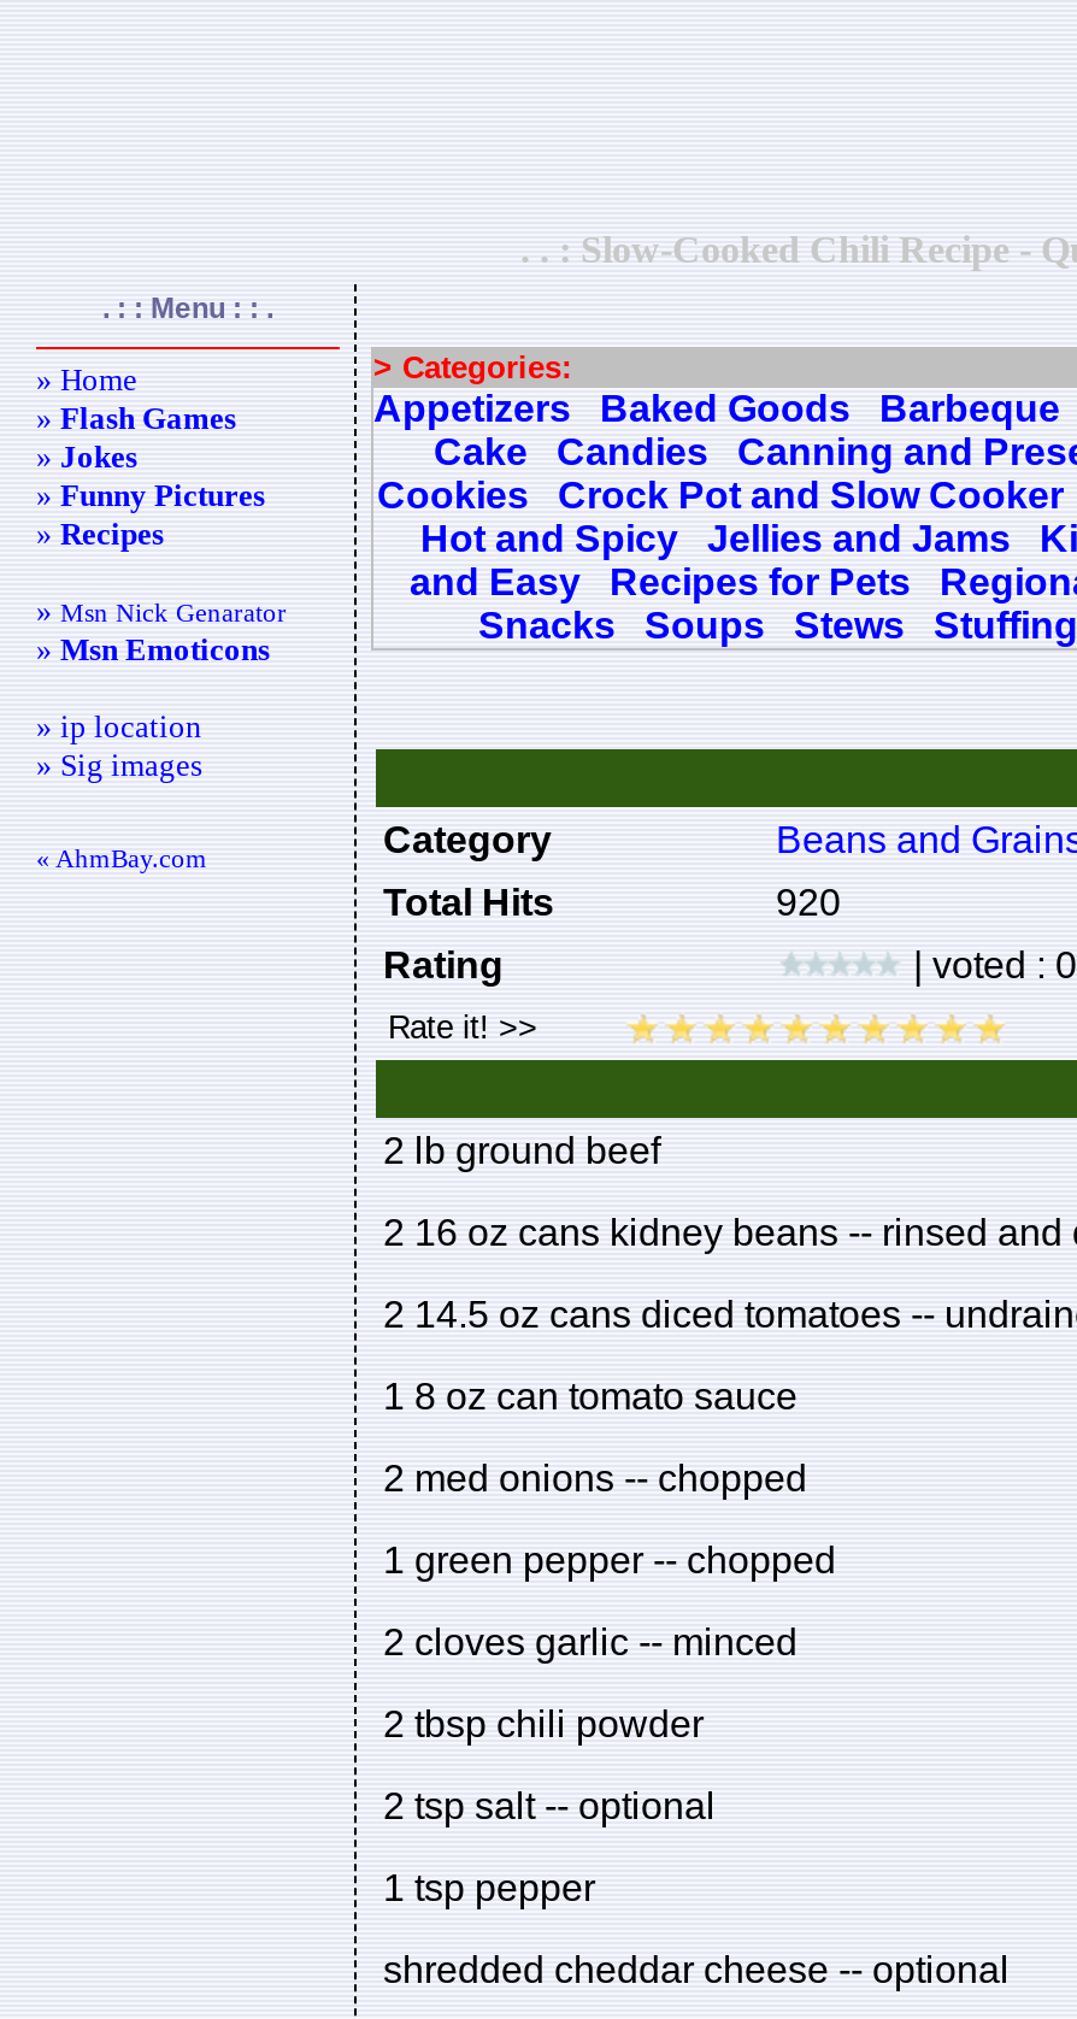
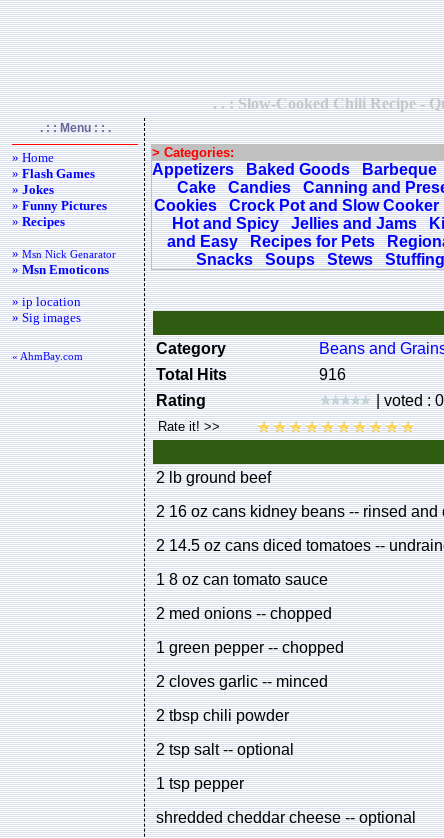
- 920
+ 916
